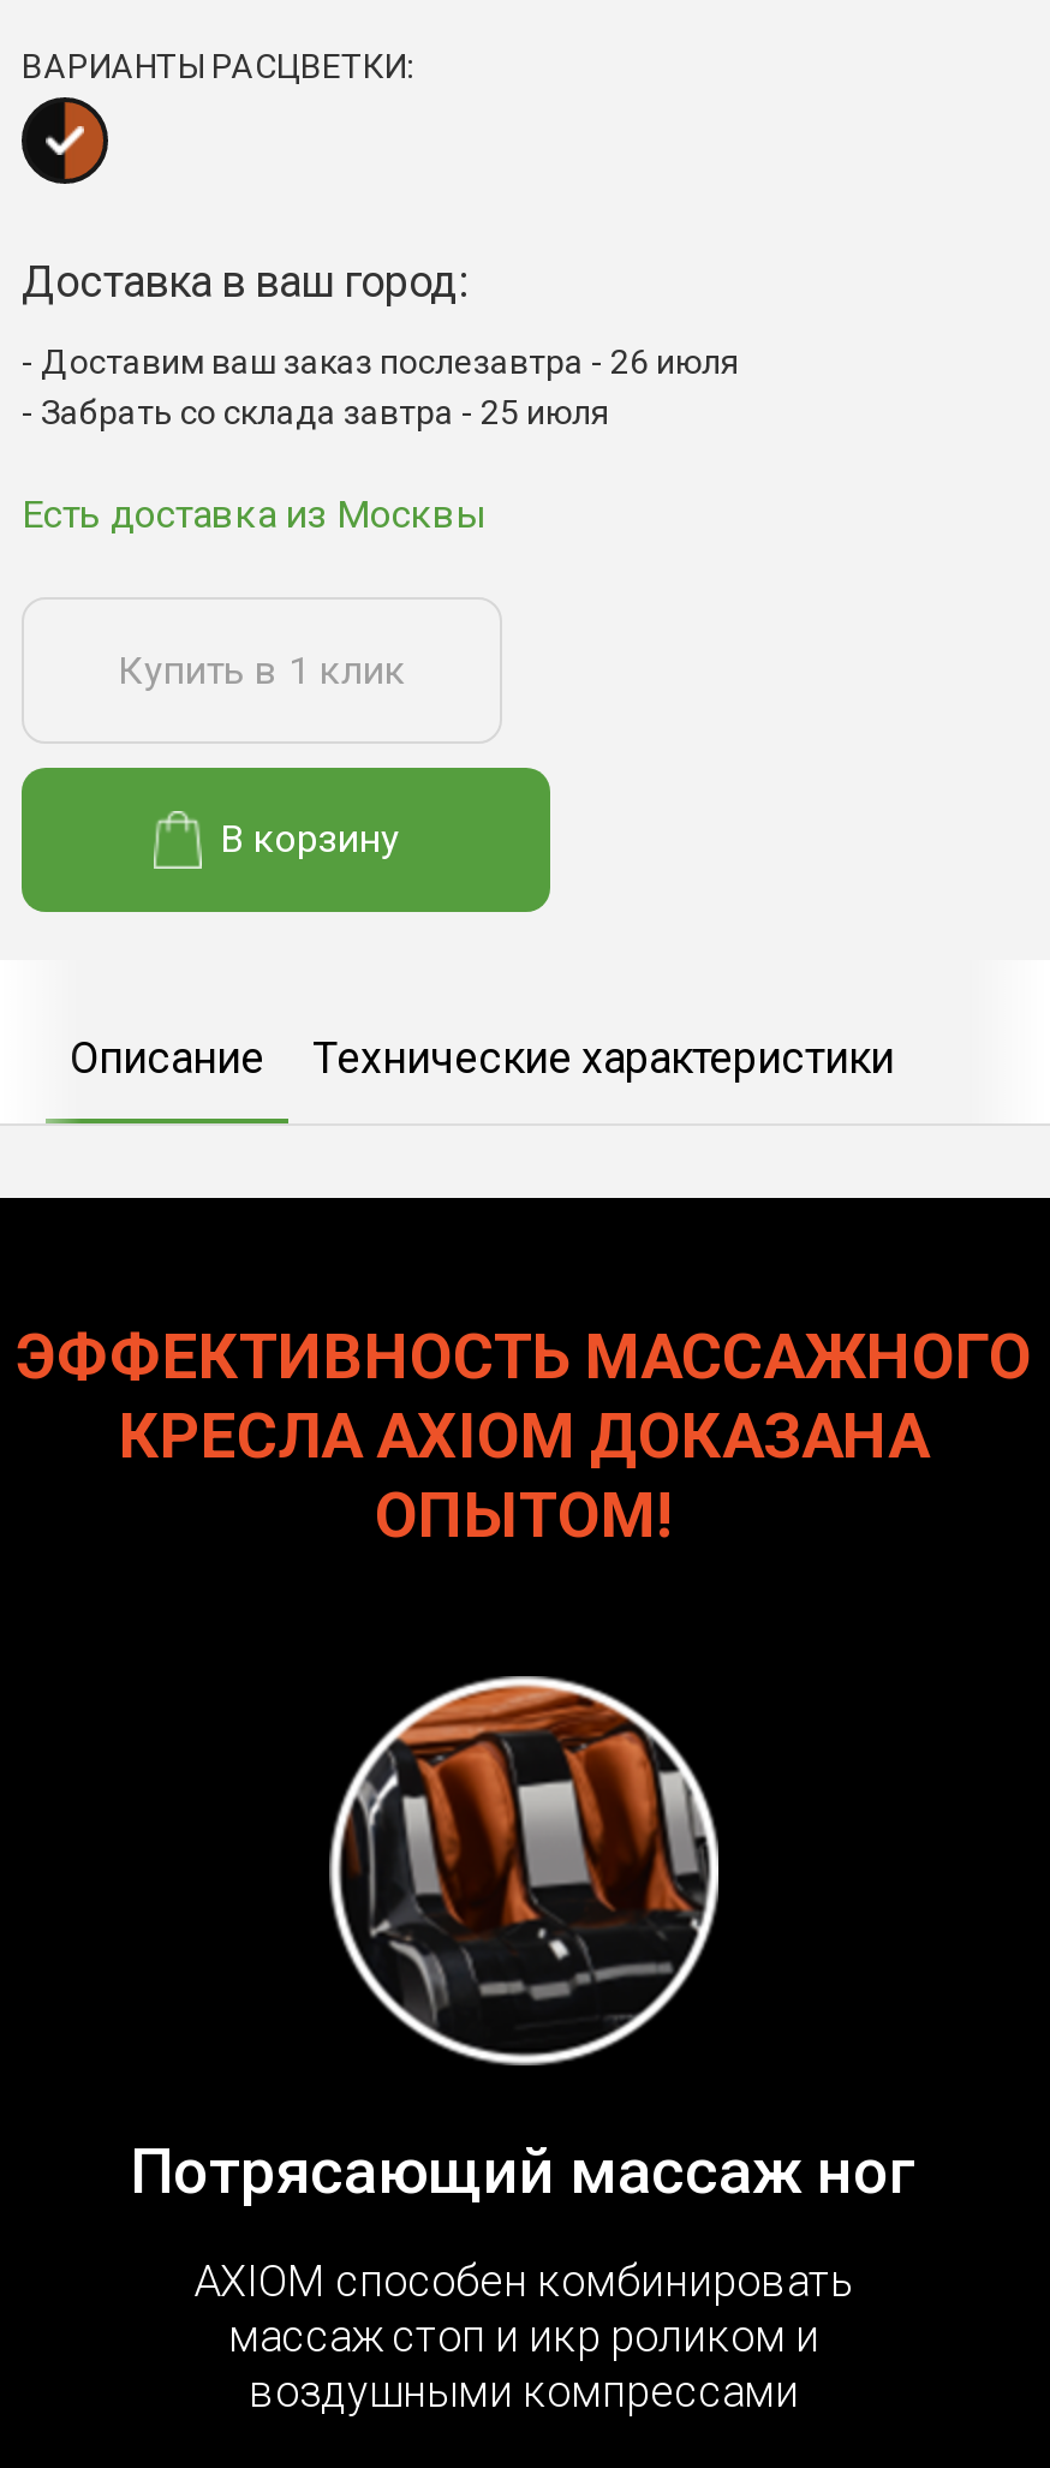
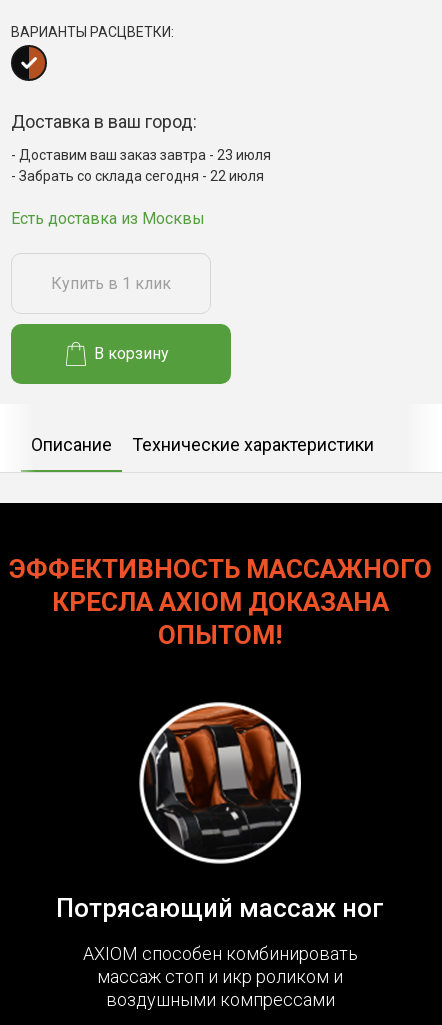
- Доставим ваш заказ послезавтра - 26 июля
+ Доставим ваш заказ завтра - 23 июля

- Забрать со склада завтра - 25 июля
+ Забрать со склада сегодня - 22 июля
